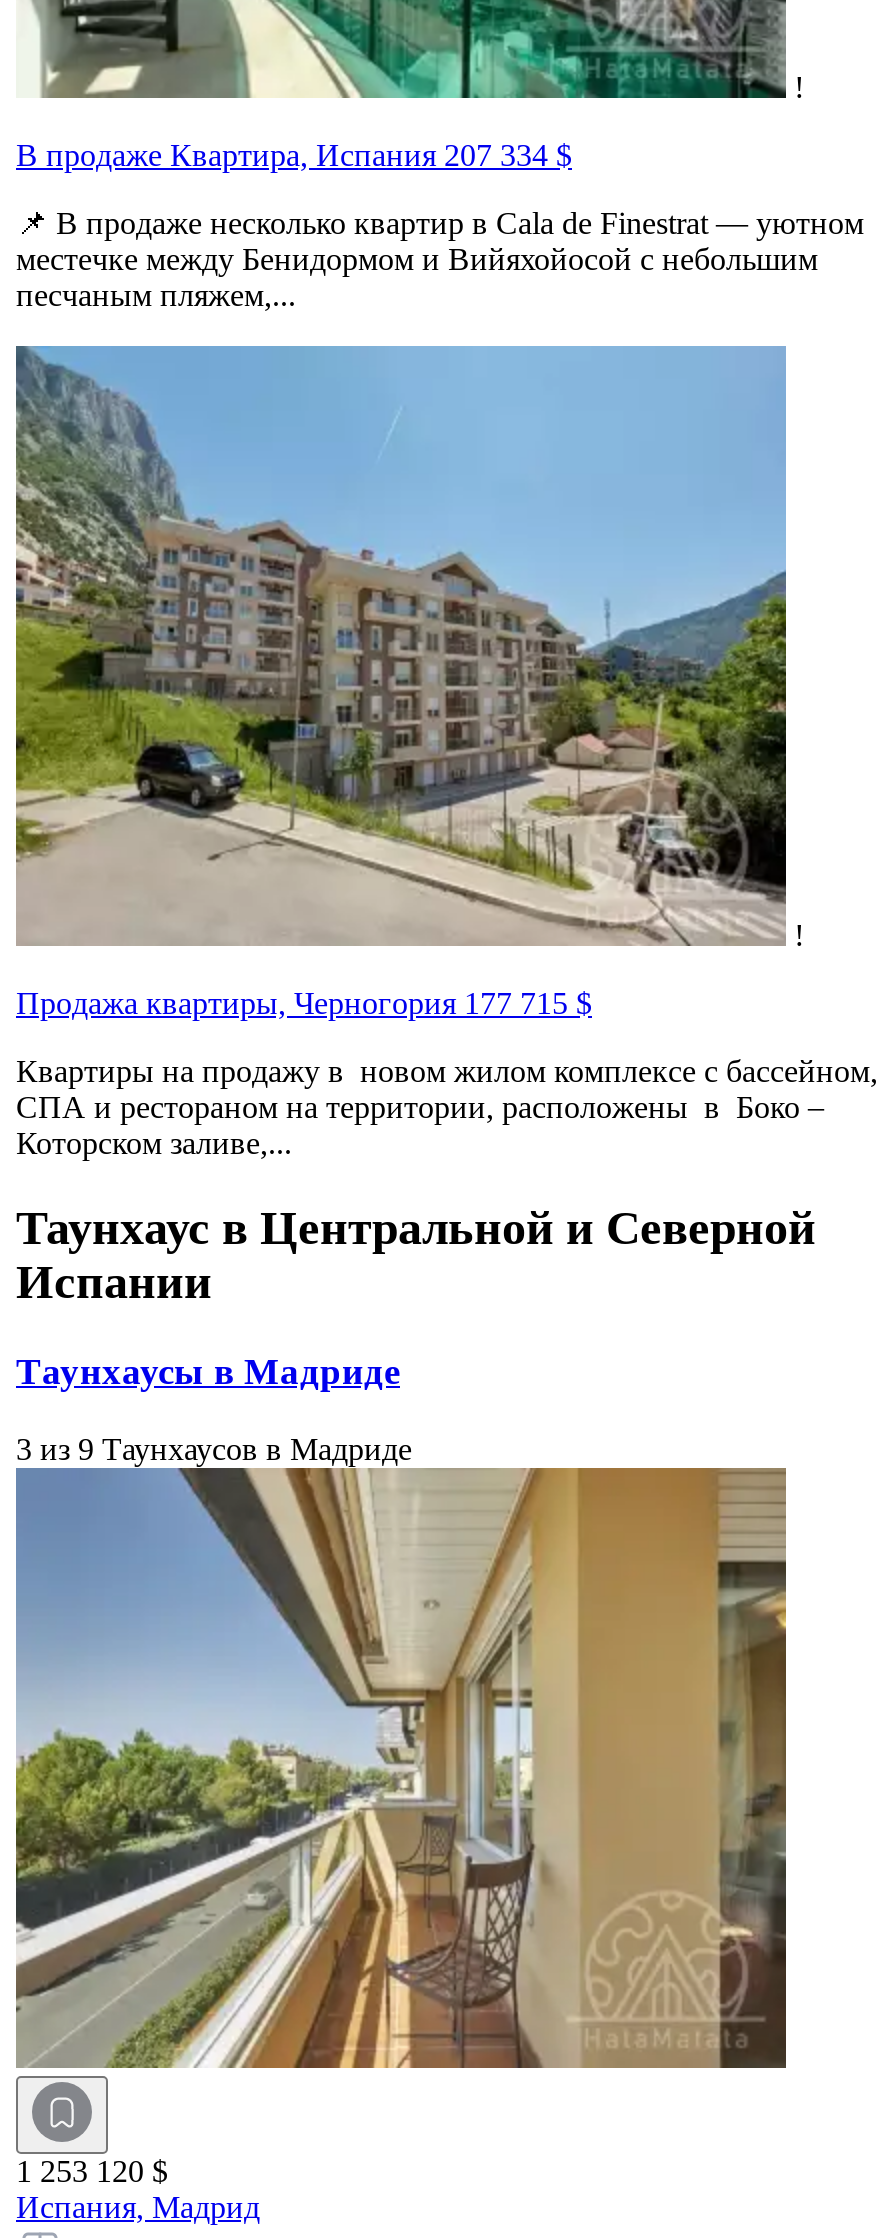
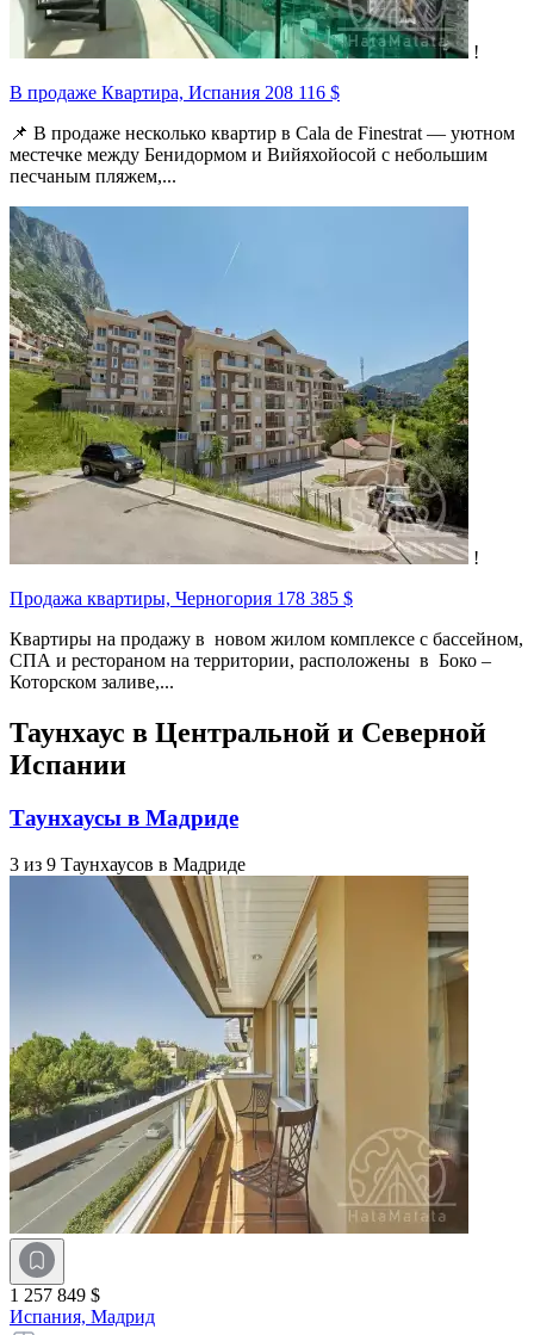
- В продаже Квартира, Испания 207 334 $
+ В продаже Квартира, Испания 208 116 $

- Продажа квартиры, Черногория 177 715 $
+ Продажа квартиры, Черногория 178 385 $

- 1 253 120 $
+ 1 257 849 $
